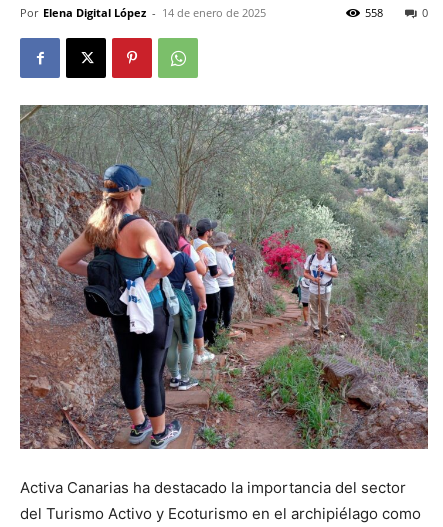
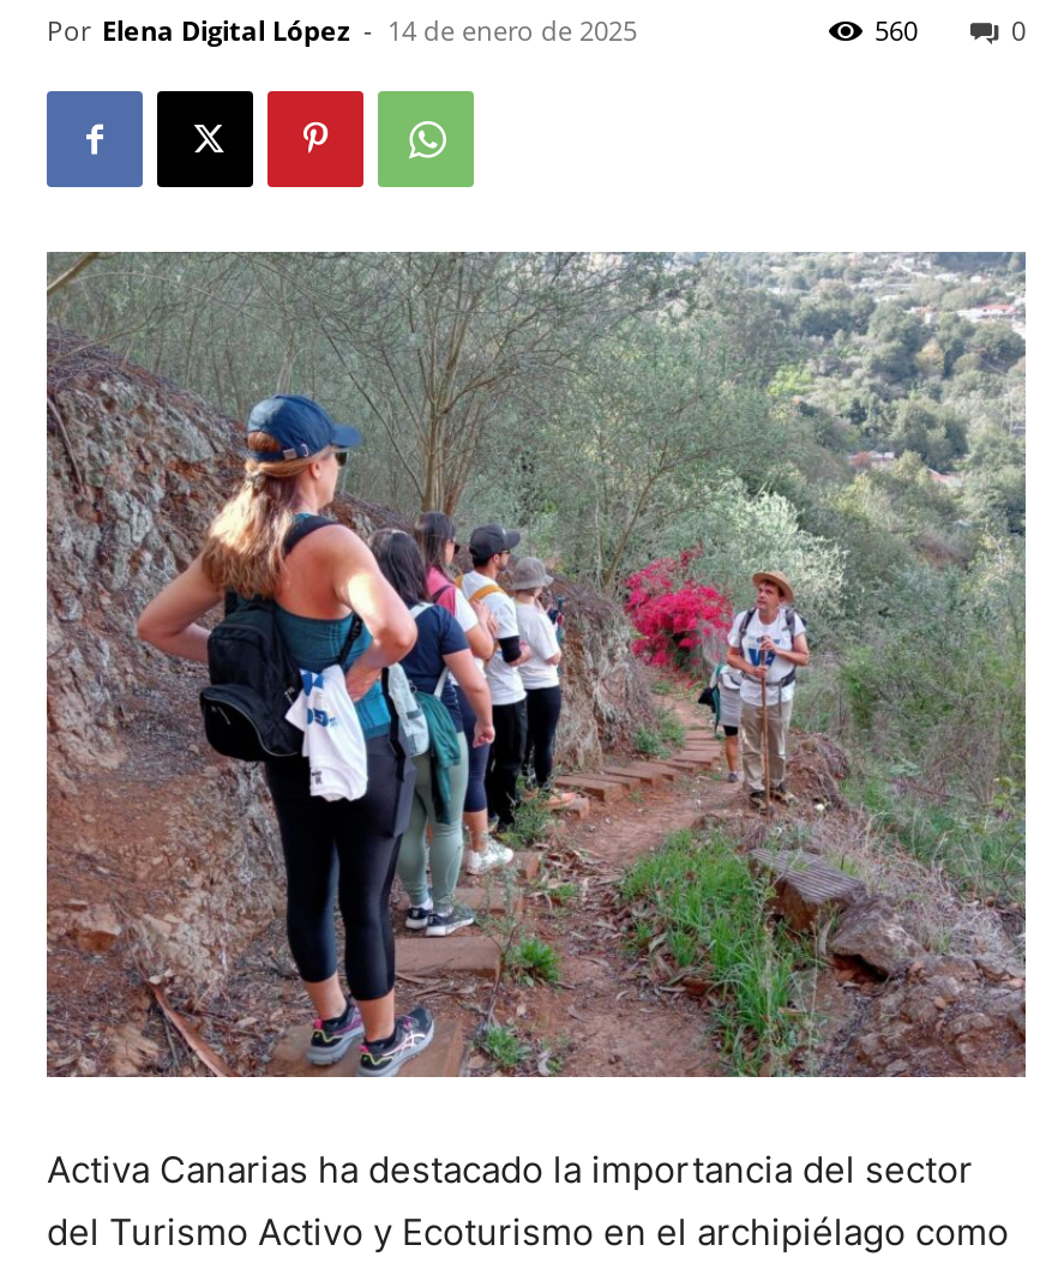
- 558
+ 560
